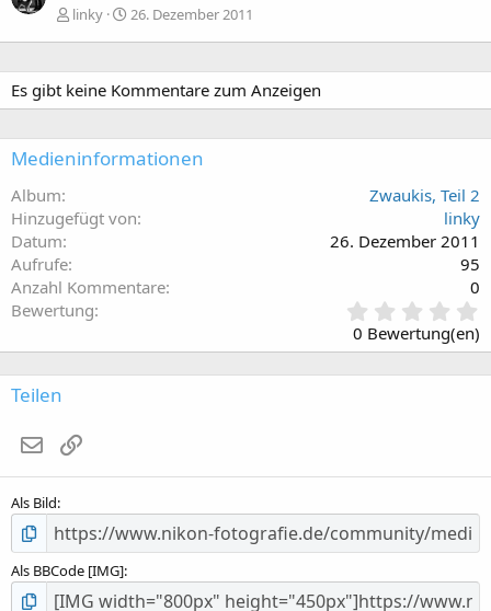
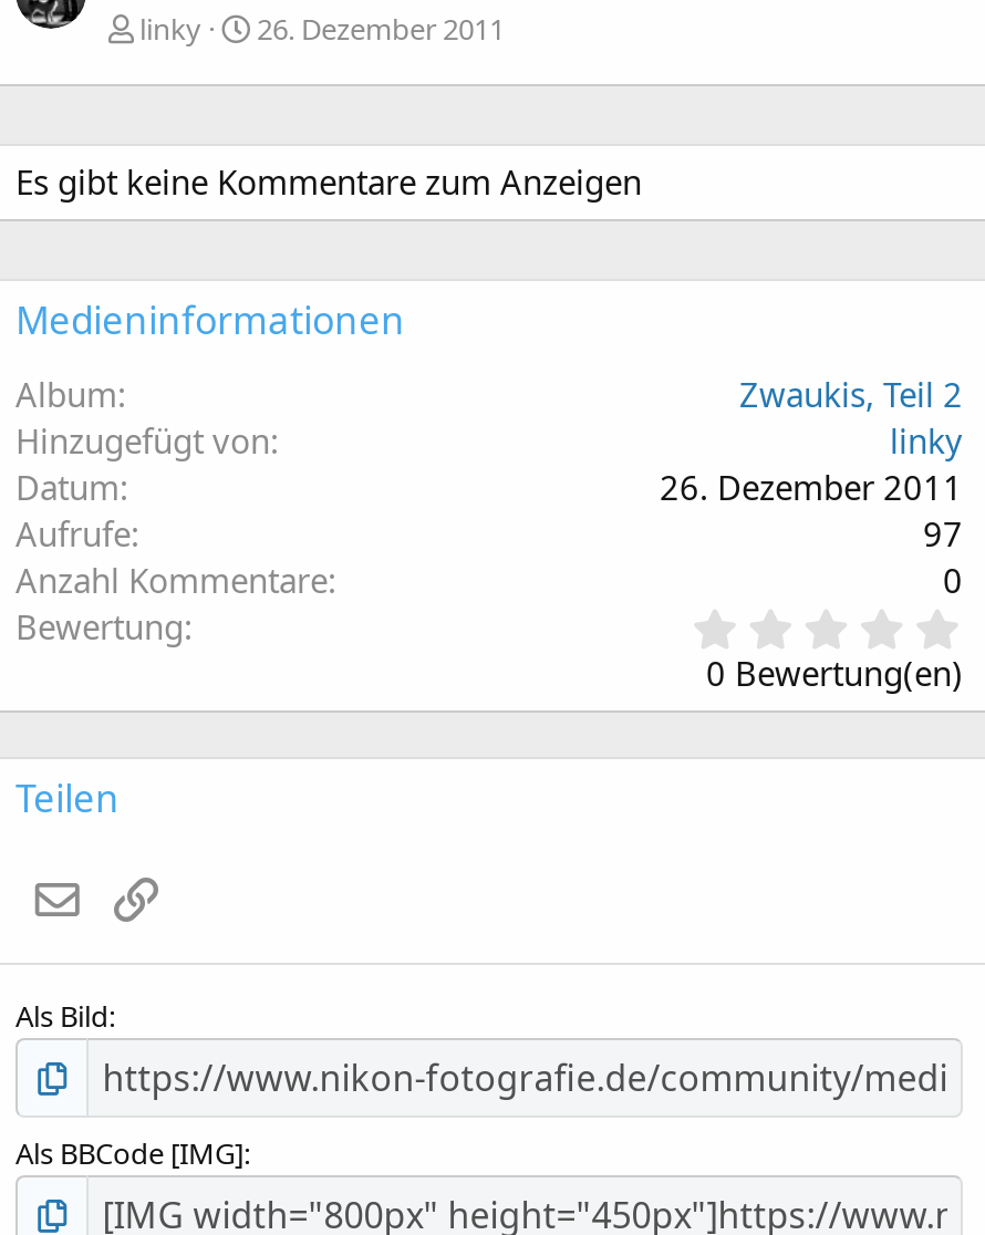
- 95
+ 97
